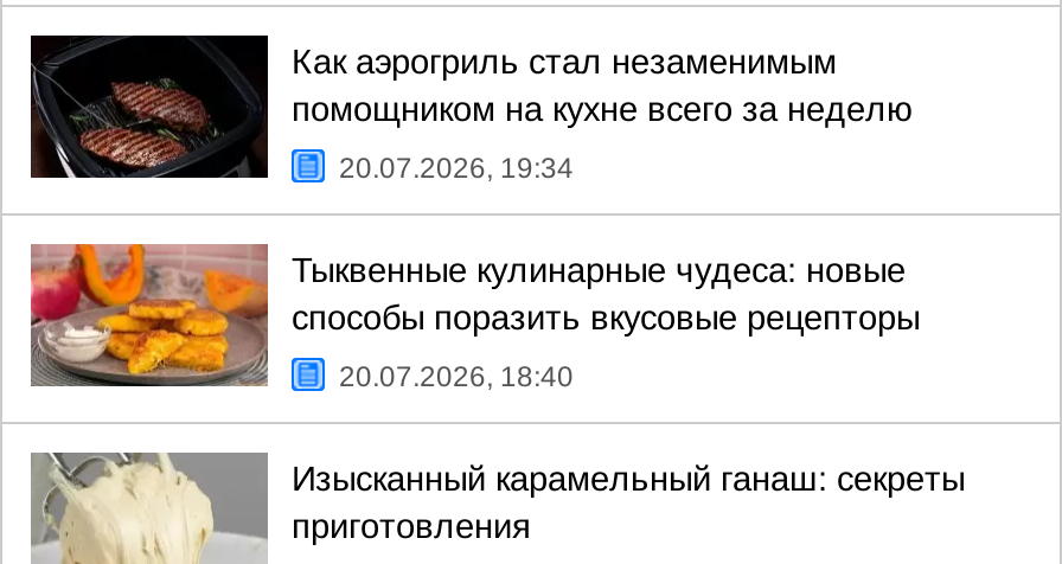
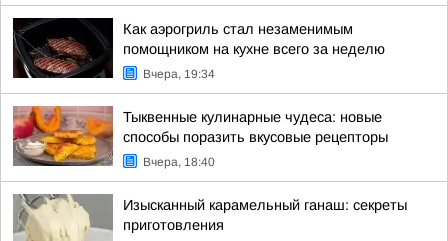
- 20.07.2026, 19:34
+ Вчера, 19:34

- 20.07.2026, 18:40
+ Вчера, 18:40
